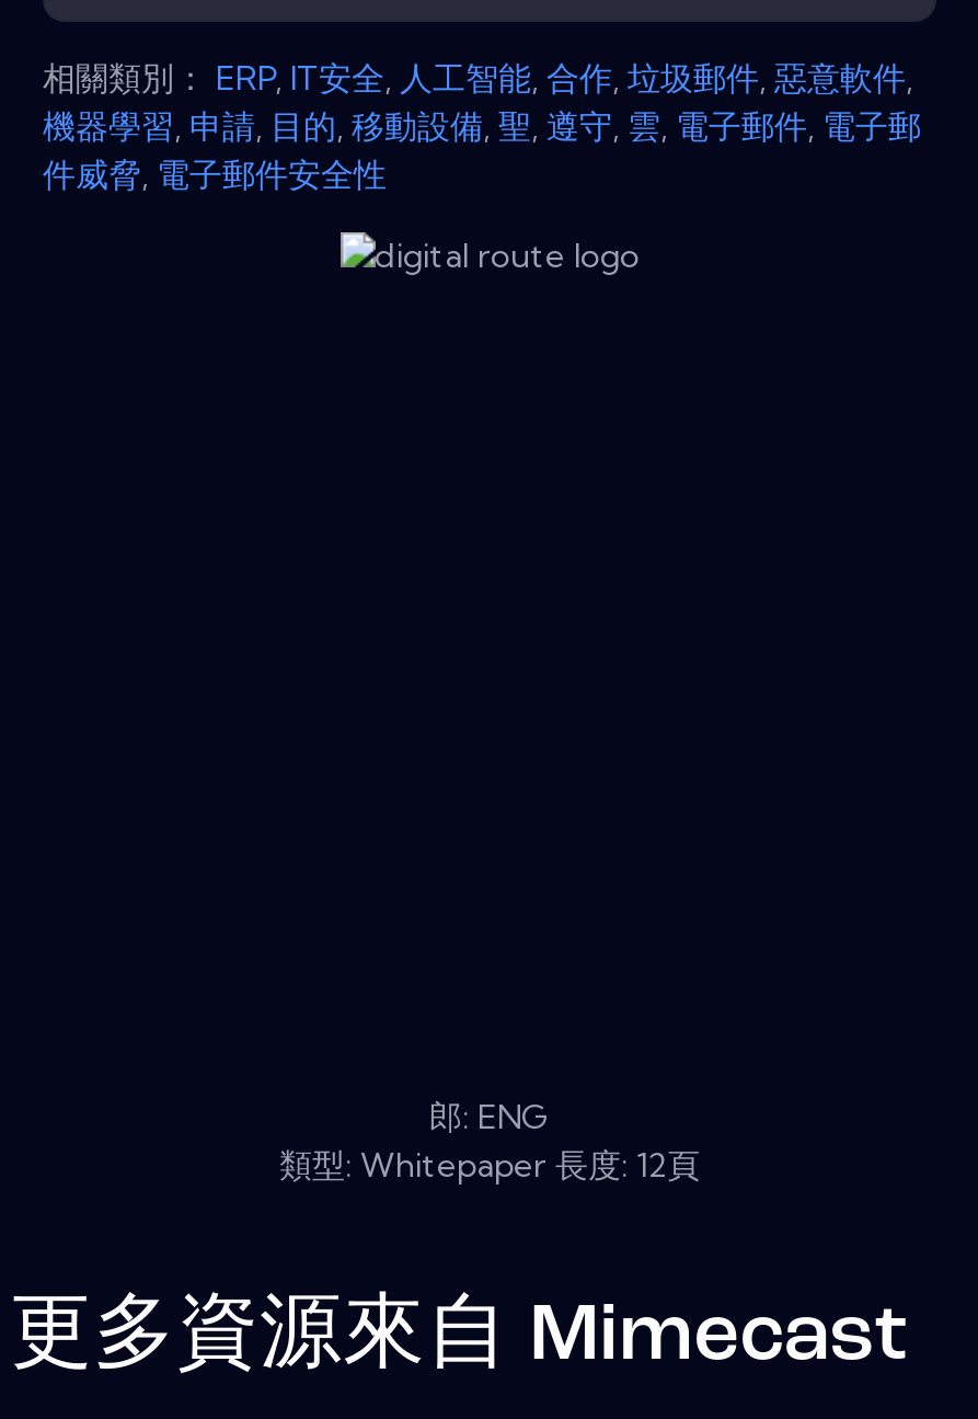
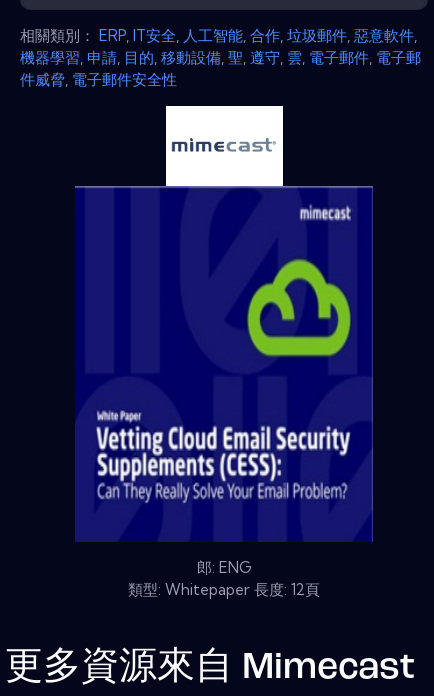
+ [image]
